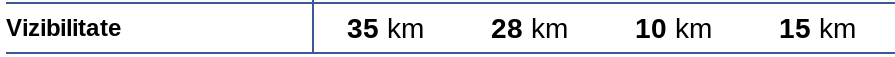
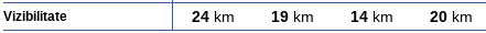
- 35 km
+ 24 km

- 28 km
+ 19 km

- 10 km
+ 14 km

- 15 km
+ 20 km
